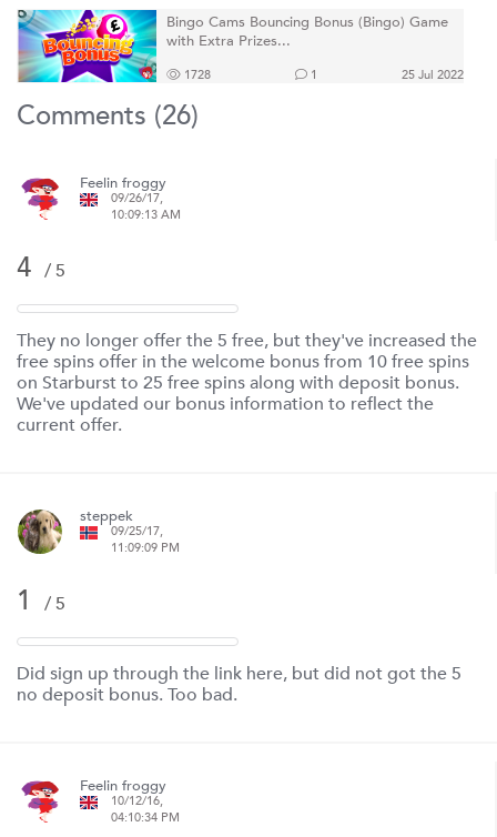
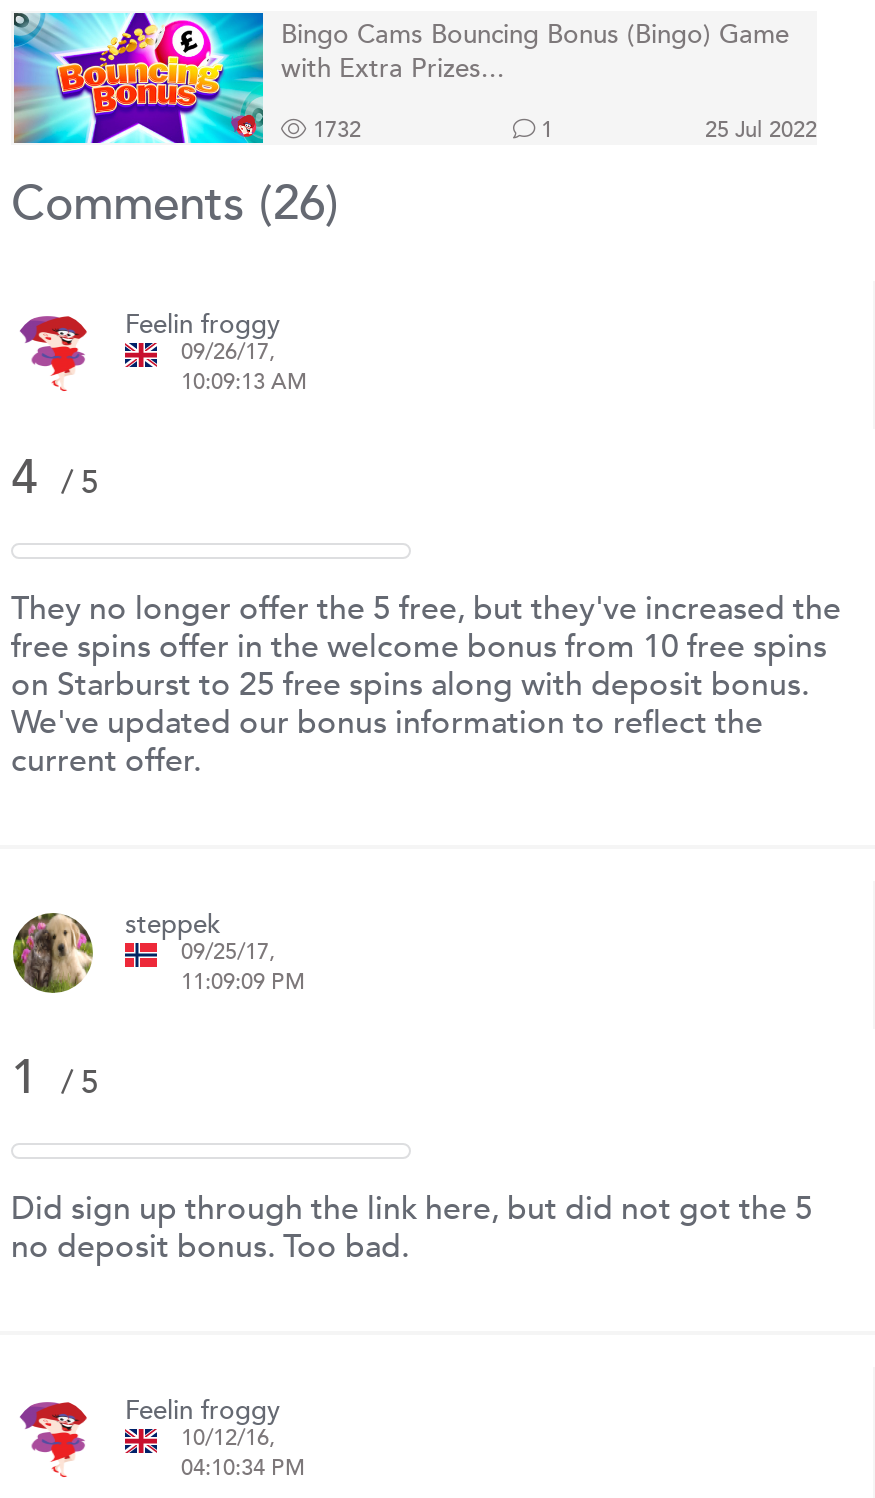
- 1728
+ 1732
